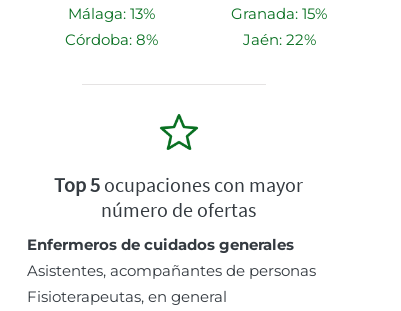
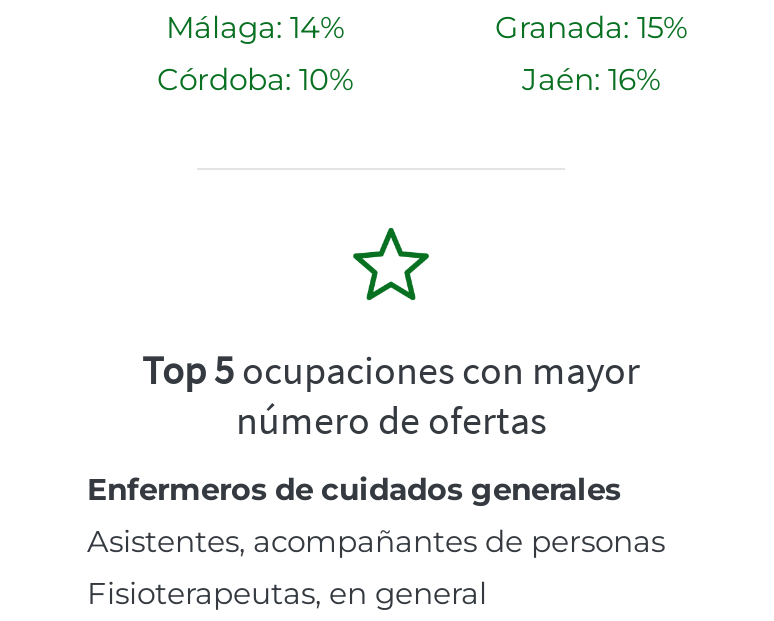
- Málaga: 13%
+ Málaga: 14%

- Córdoba: 8%
+ Córdoba: 10%

- Jaén: 22%
+ Jaén: 16%
